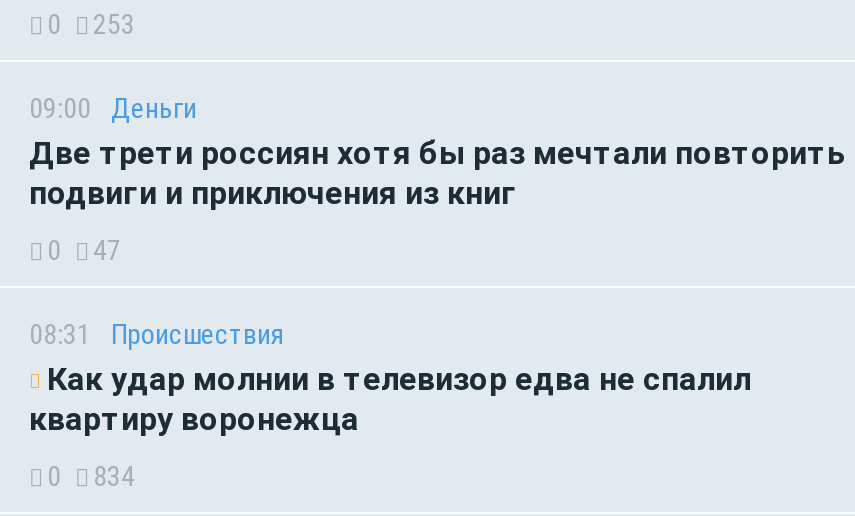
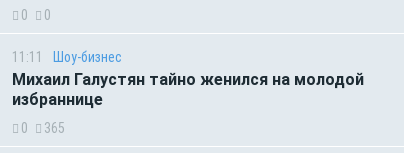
- 253
- 09:00
- Деньги
- Две трети россиян хотя бы раз мечтали повторить
- подвиги и приключения из книг

- 47
- 08:31
- Происшествия
- Как удар молнии в телевизор едва не спалил
- квартиру воронежца
+ 11:11
+ Шоу-бизнес
+ Михаил Галустян тайно женился на молодой
+ избраннице

- 0 834
+ 0 365
